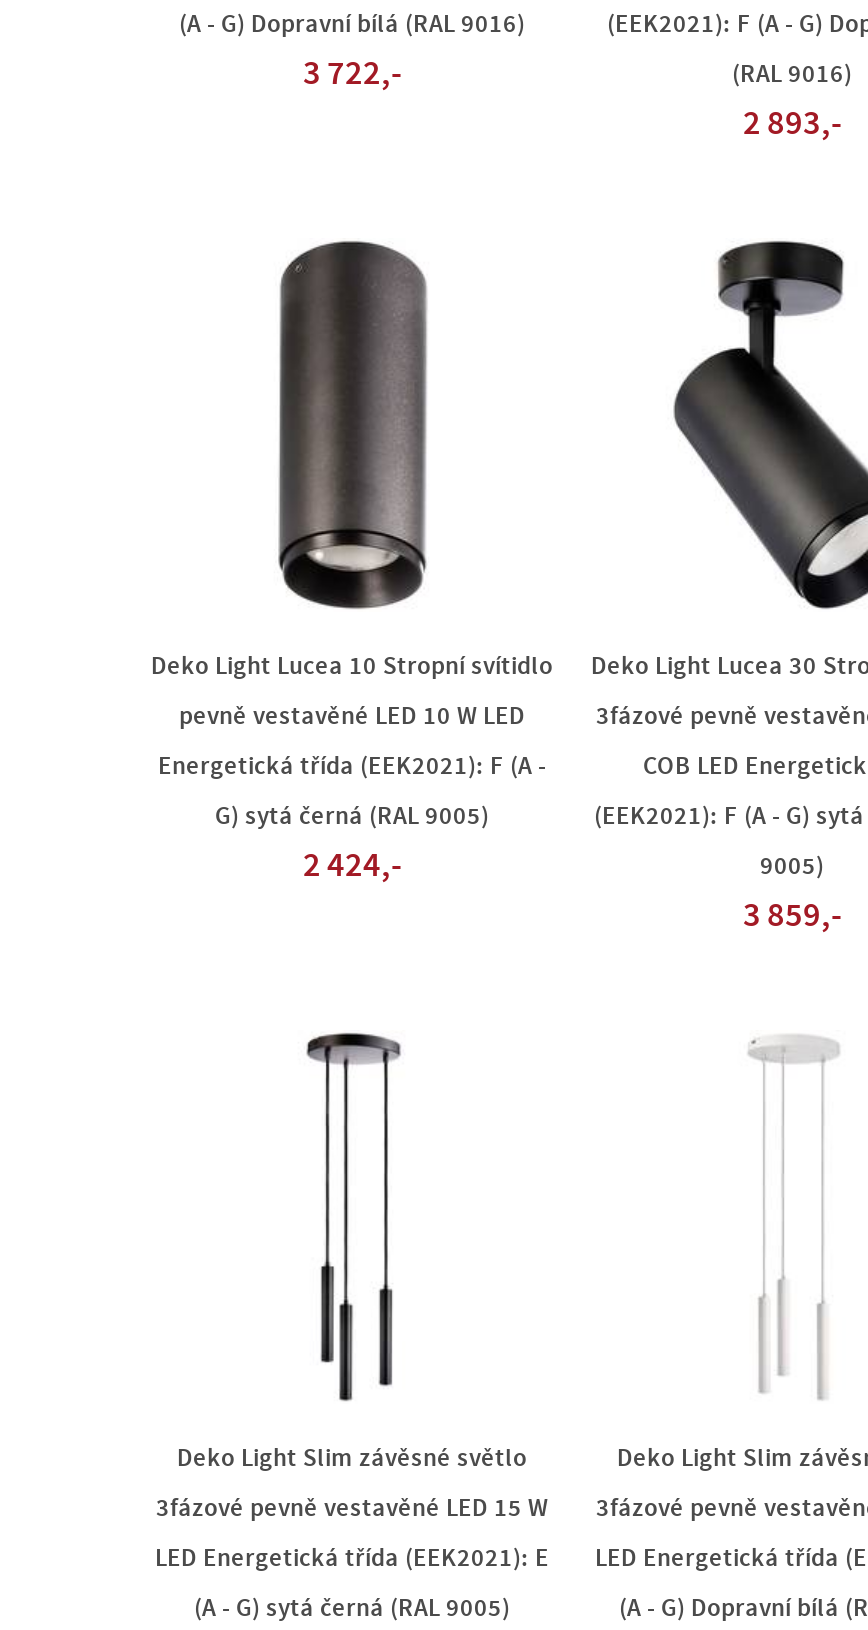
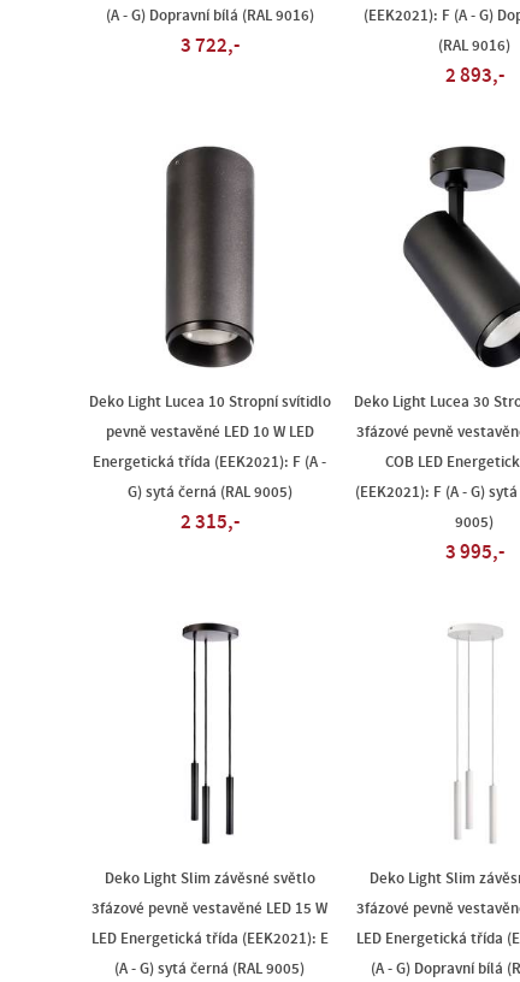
- 2 424,-
+ 2 315,-

- 3 859,-
+ 3 995,-
